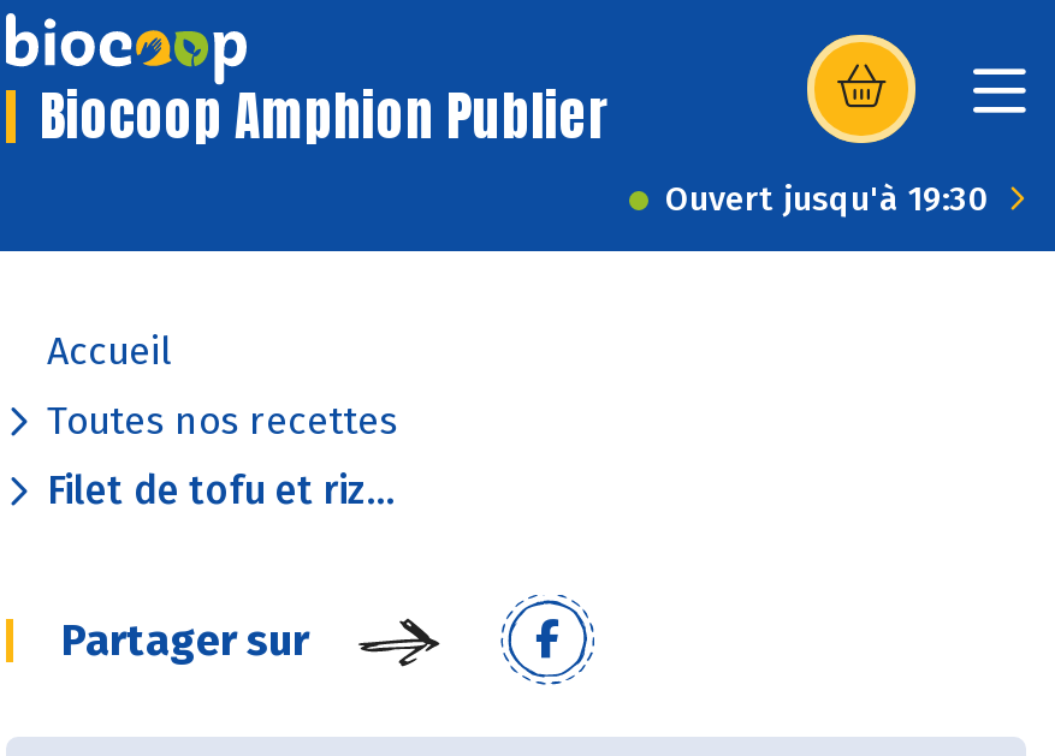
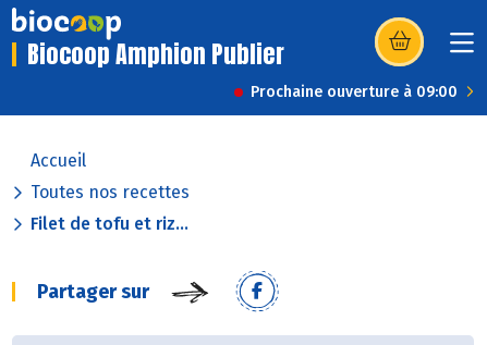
- Ouvert jusqu'à 19:30
+ Prochaine ouverture à 09:00
